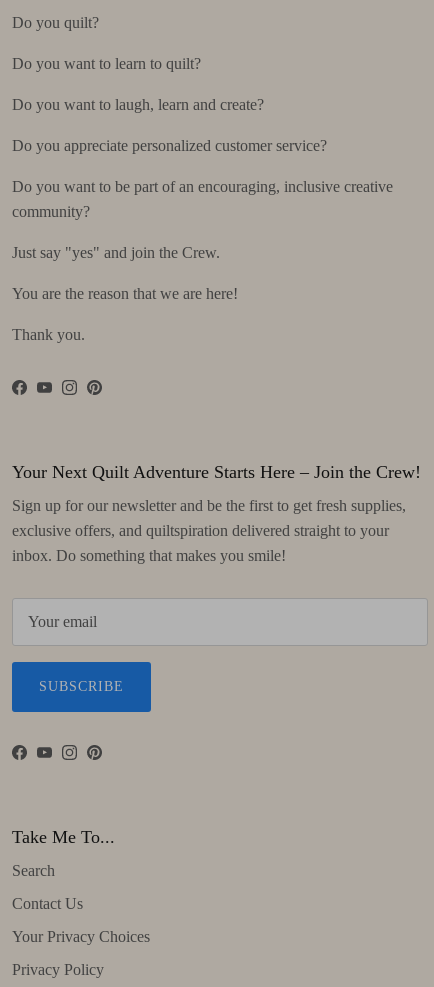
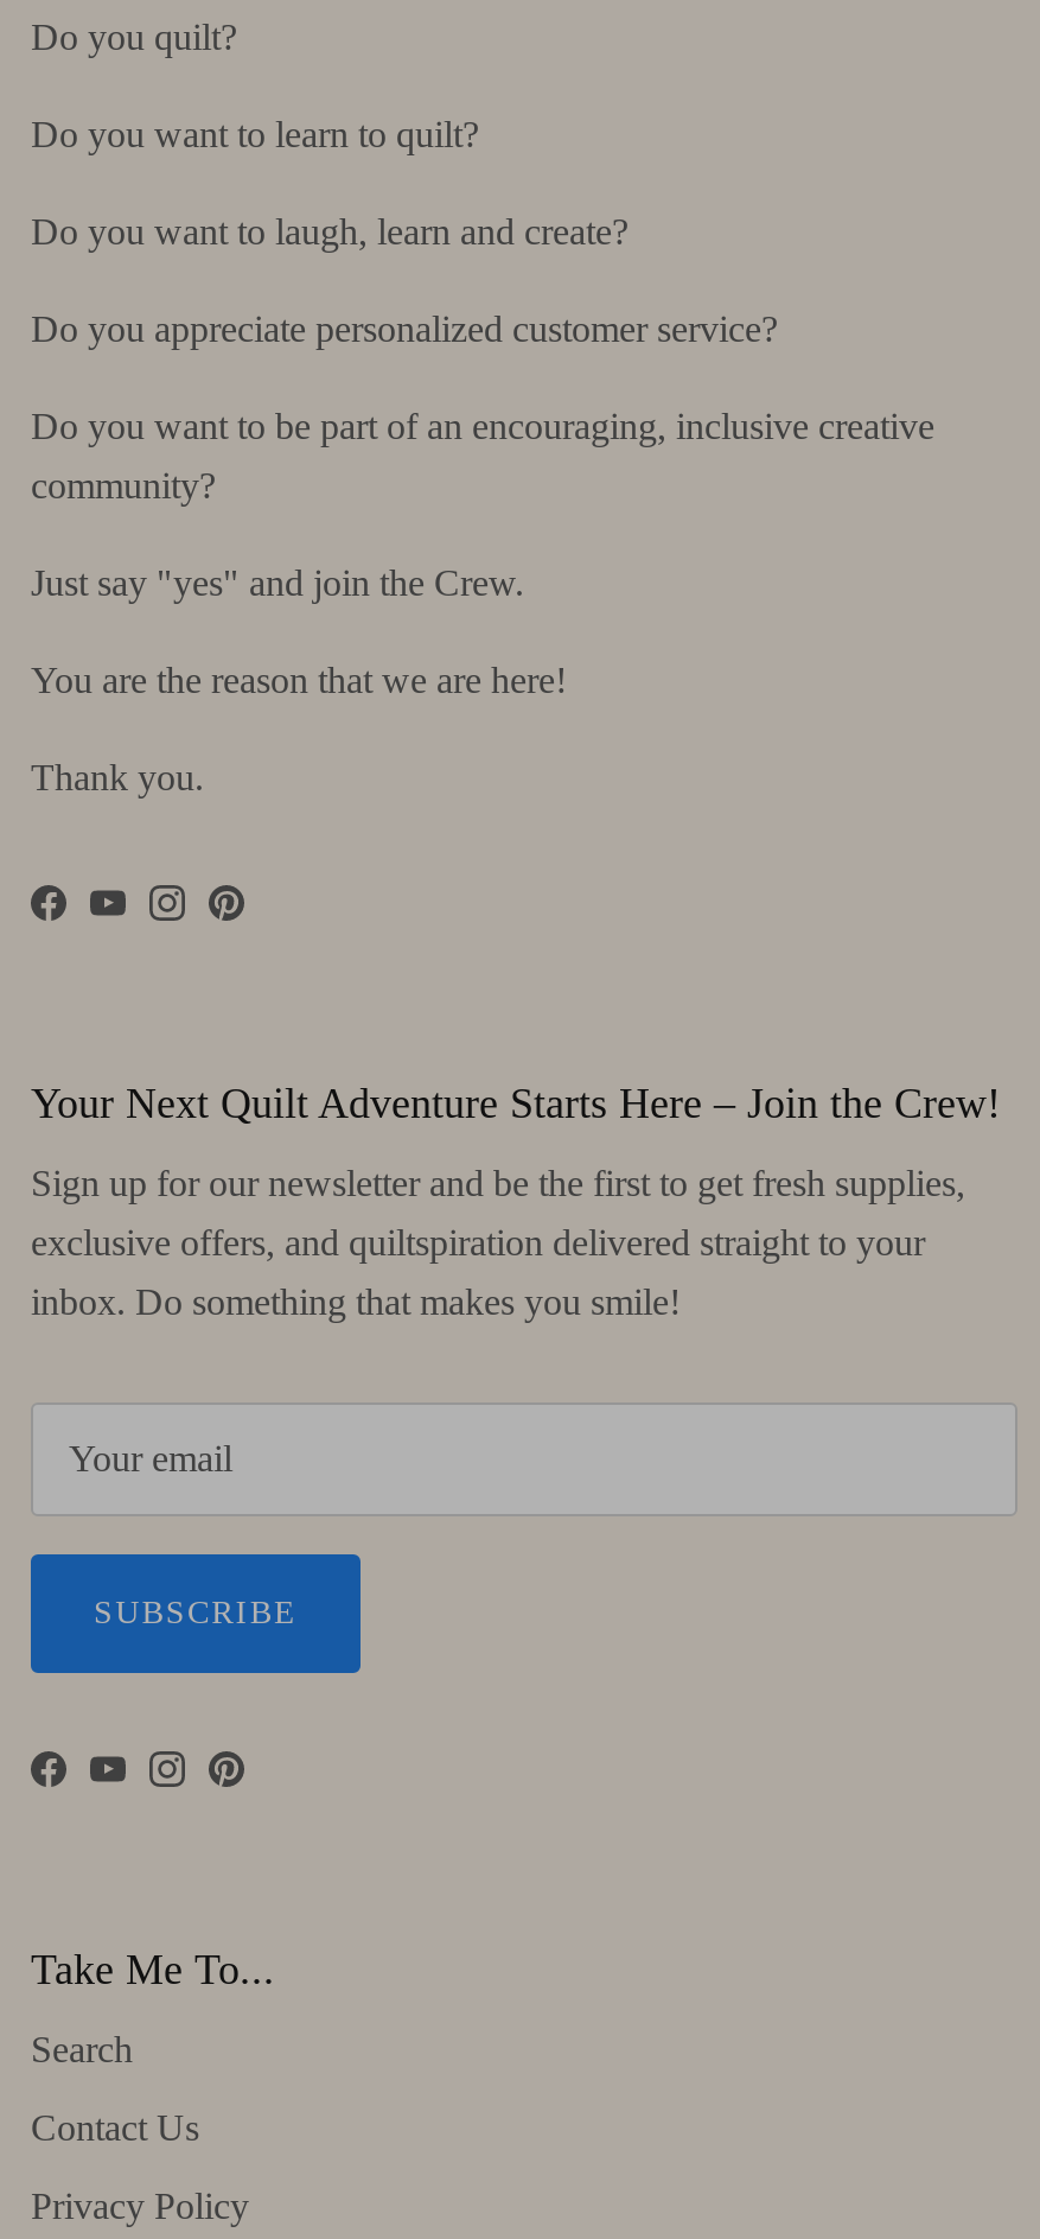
- Your Privacy Choices
